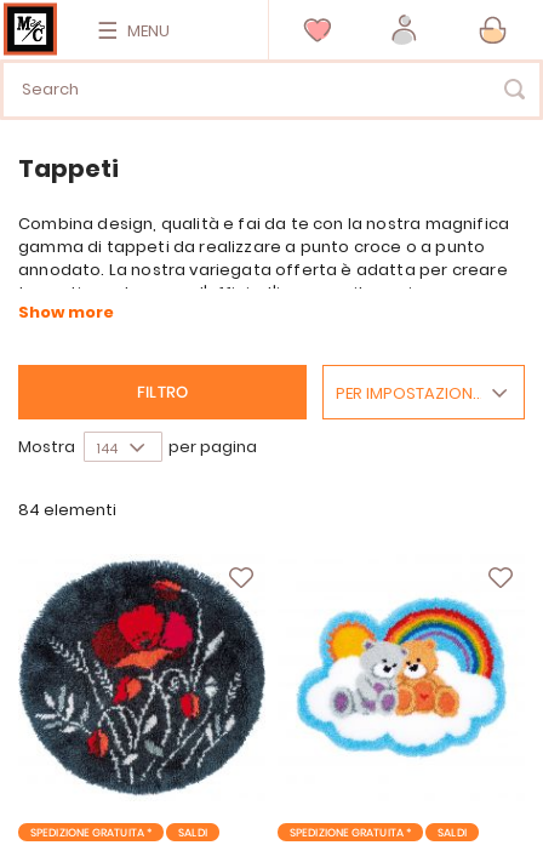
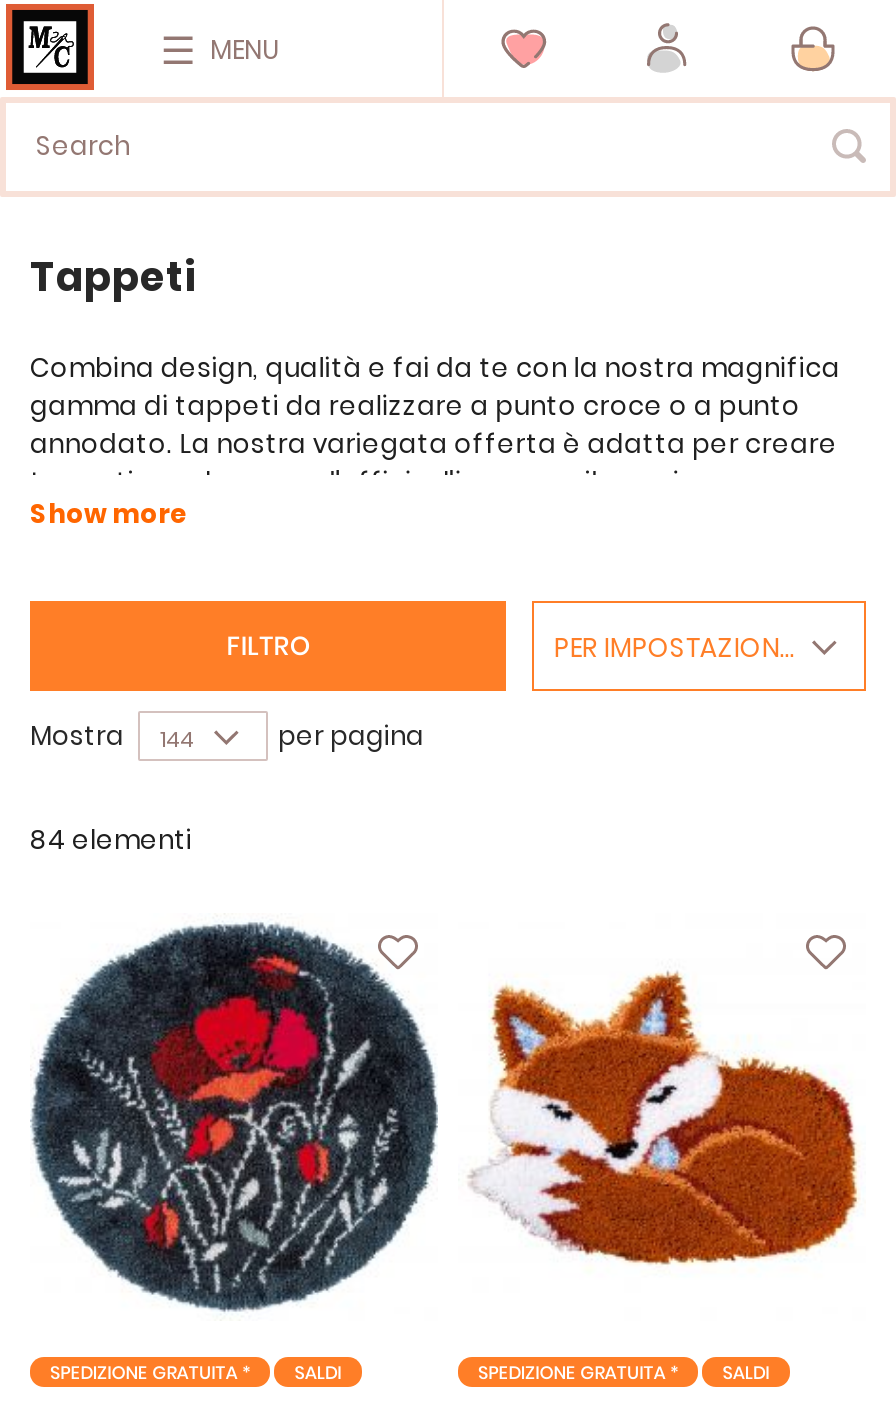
- [image]
+ [image]
